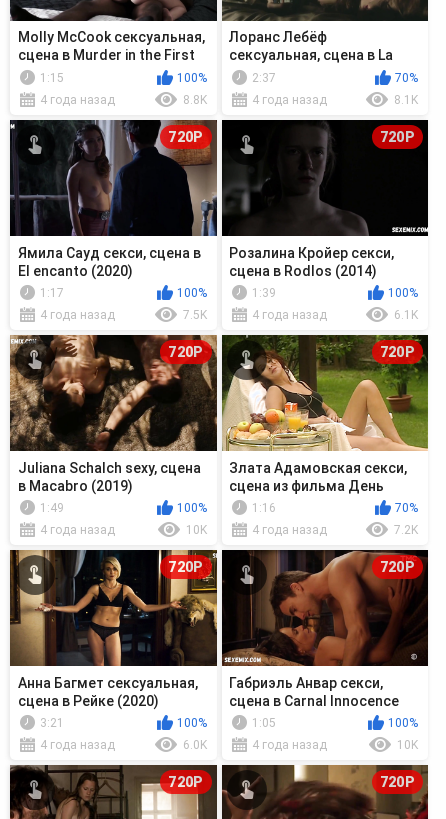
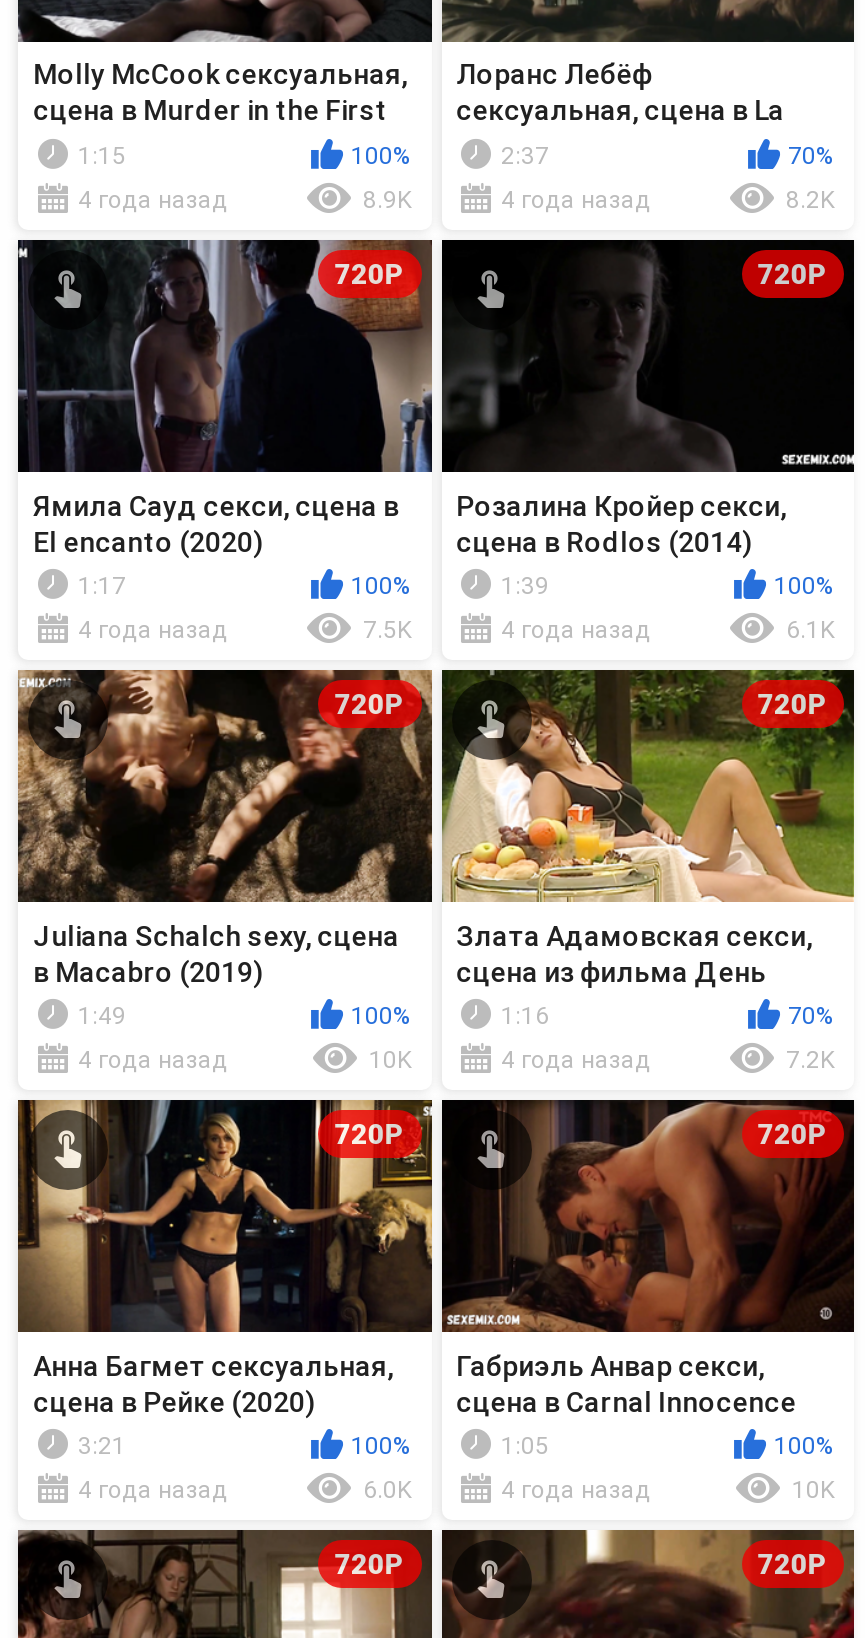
- 8.8K
+ 8.9K

- 8.1K
+ 8.2K
